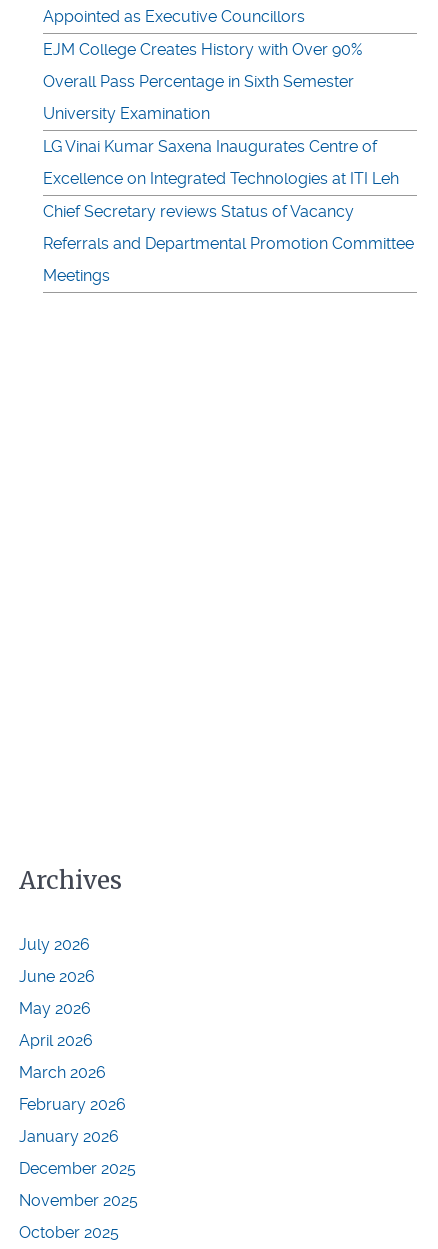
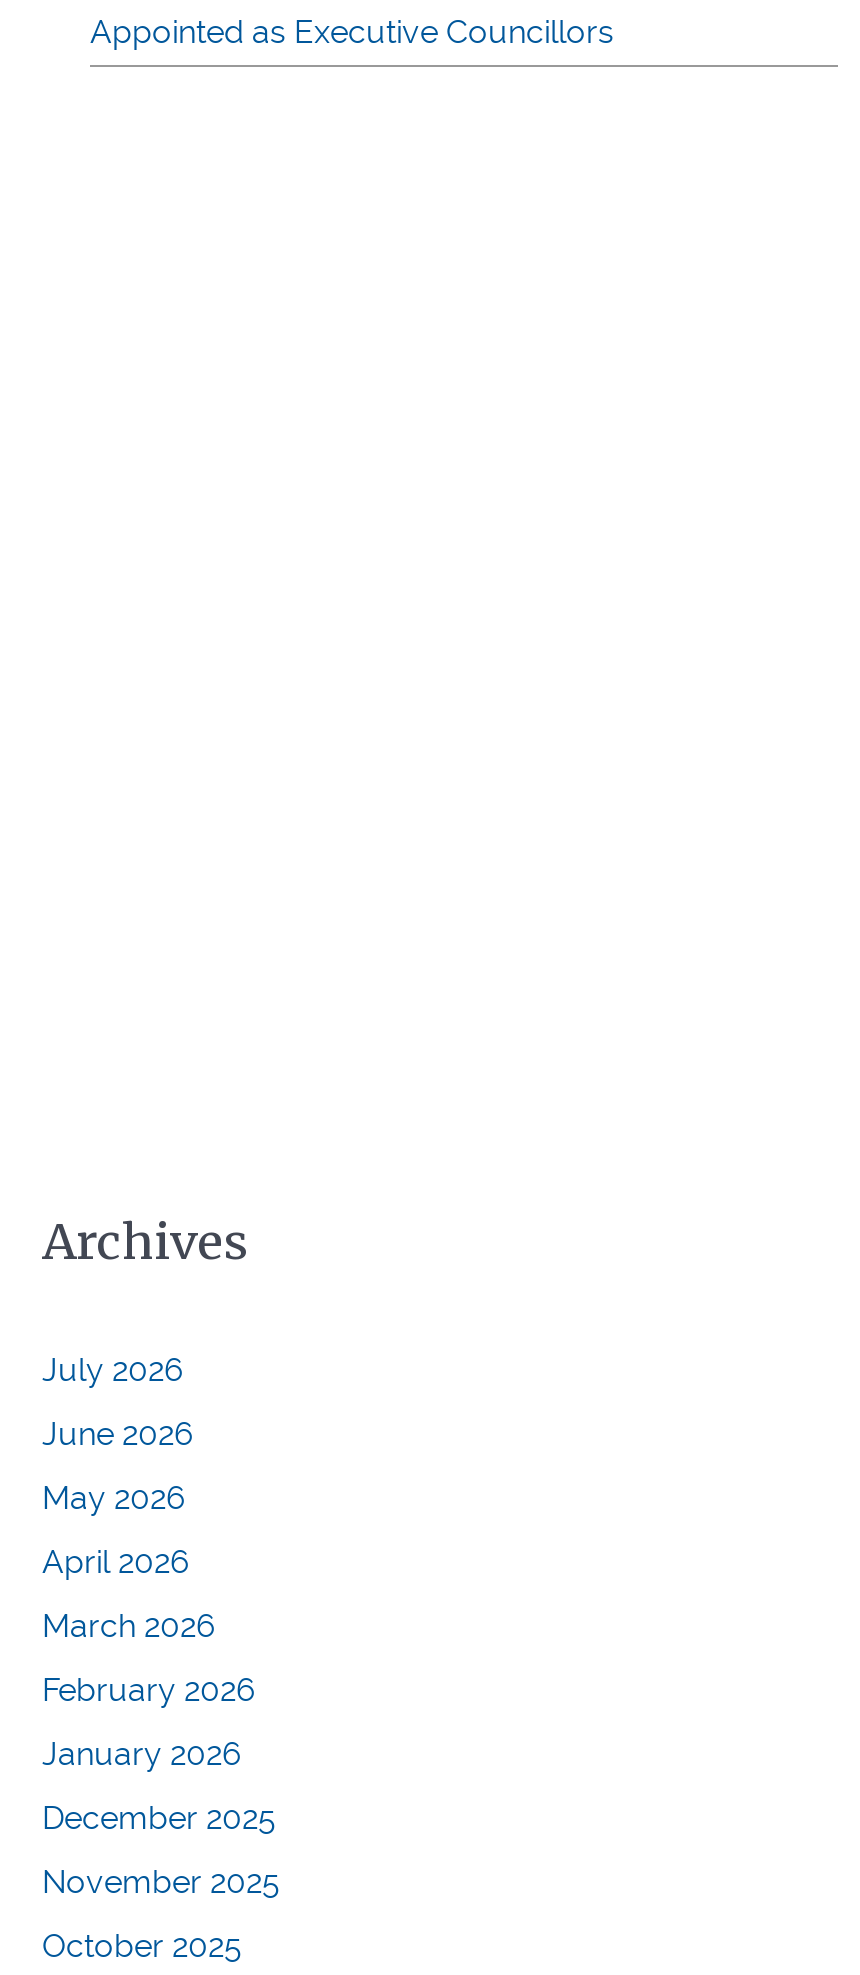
- EJM College Creates History with Over 90%
- Overall Pass Percentage in Sixth Semester
- University Examination
- LG Vinai Kumar Saxena Inaugurates Centre of
- Excellence on Integrated Technologies at ITI Leh
- Chief Secretary reviews Status of Vacancy
- Referrals and Departmental Promotion Committee
- Meetings
